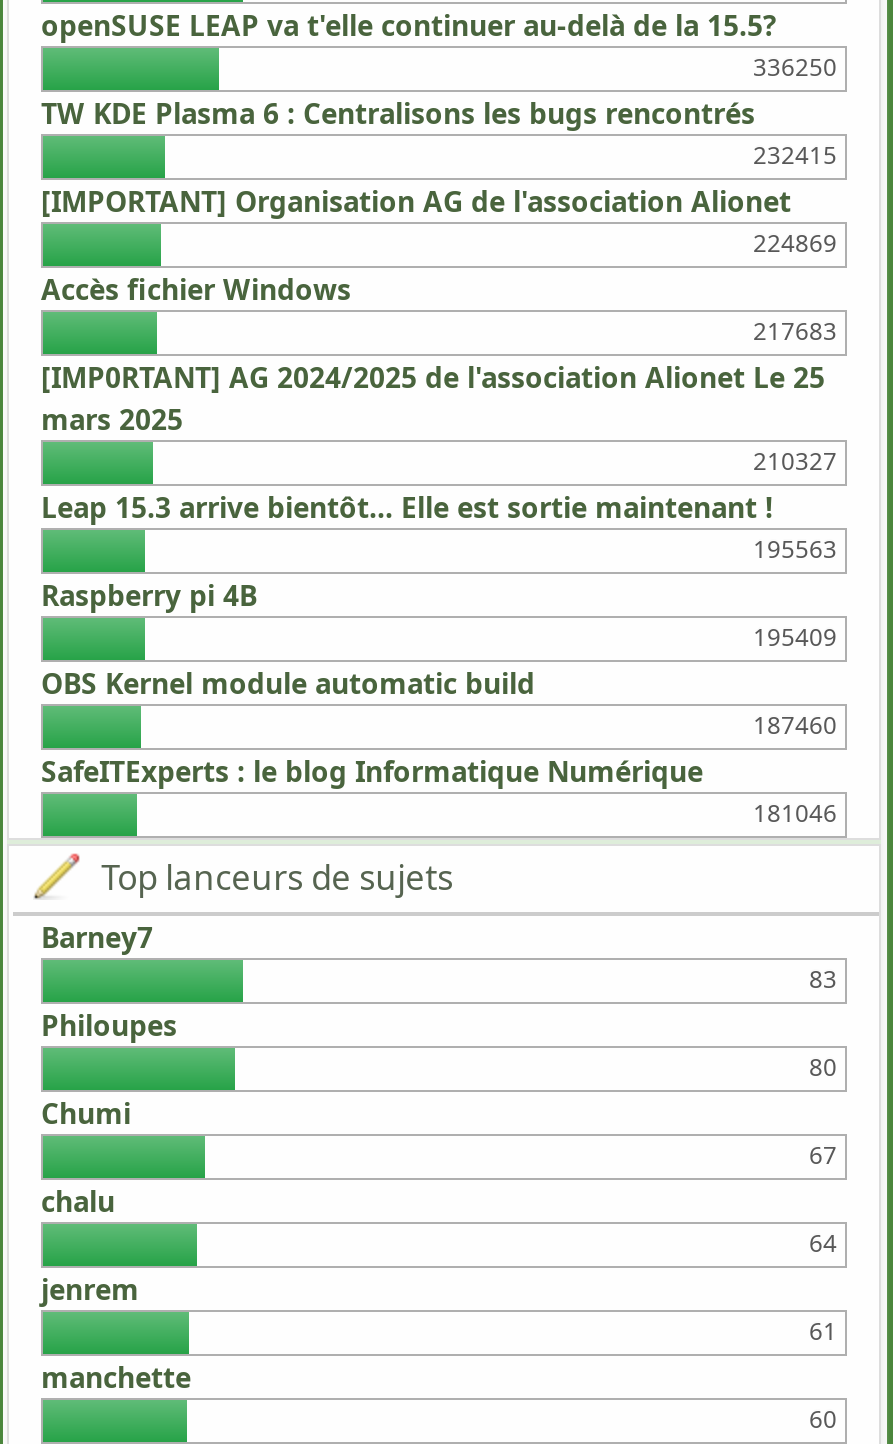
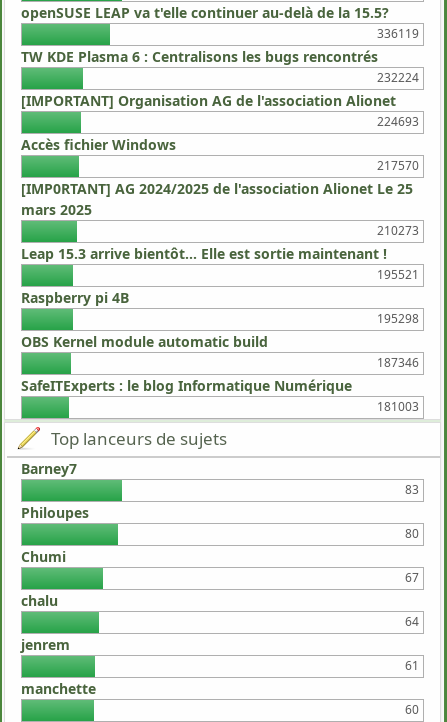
- 336250
+ 336119

- 232415
+ 232224

- 224869
+ 224693

- 217683
+ 217570

- 210327
+ 210273

- 195563
+ 195521

- 195409
+ 195298

- 187460
+ 187346

- 181046
+ 181003
